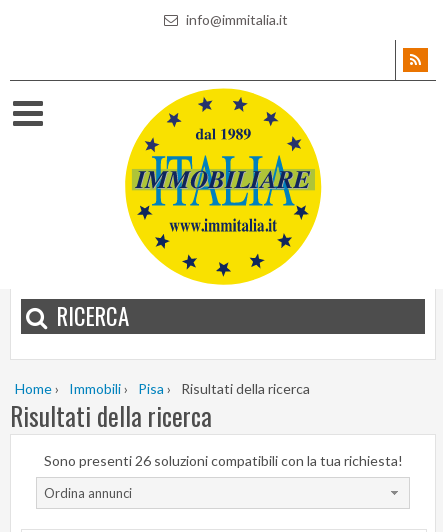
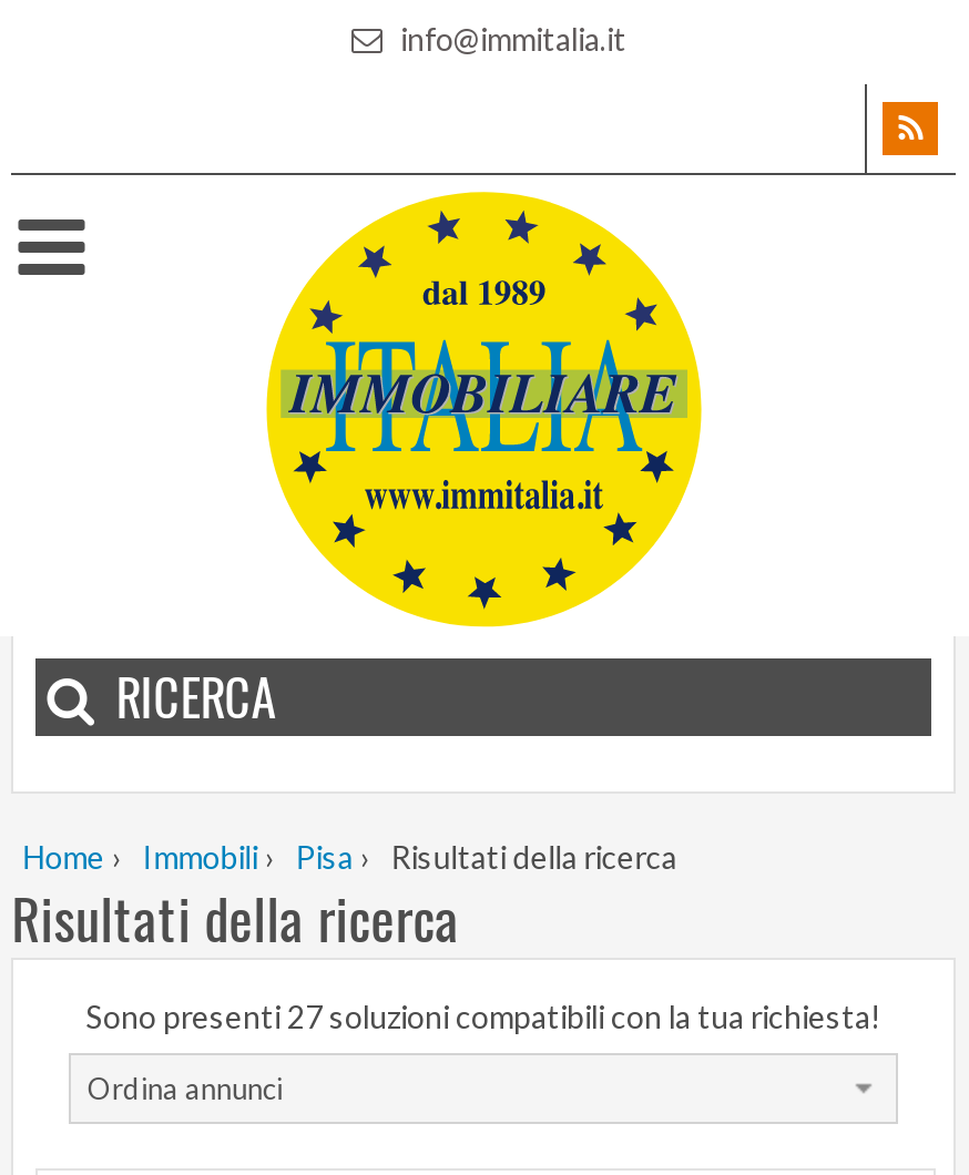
- Sono presenti 26 soluzioni compatibili con la tua richiesta!
+ Sono presenti 27 soluzioni compatibili con la tua richiesta!
